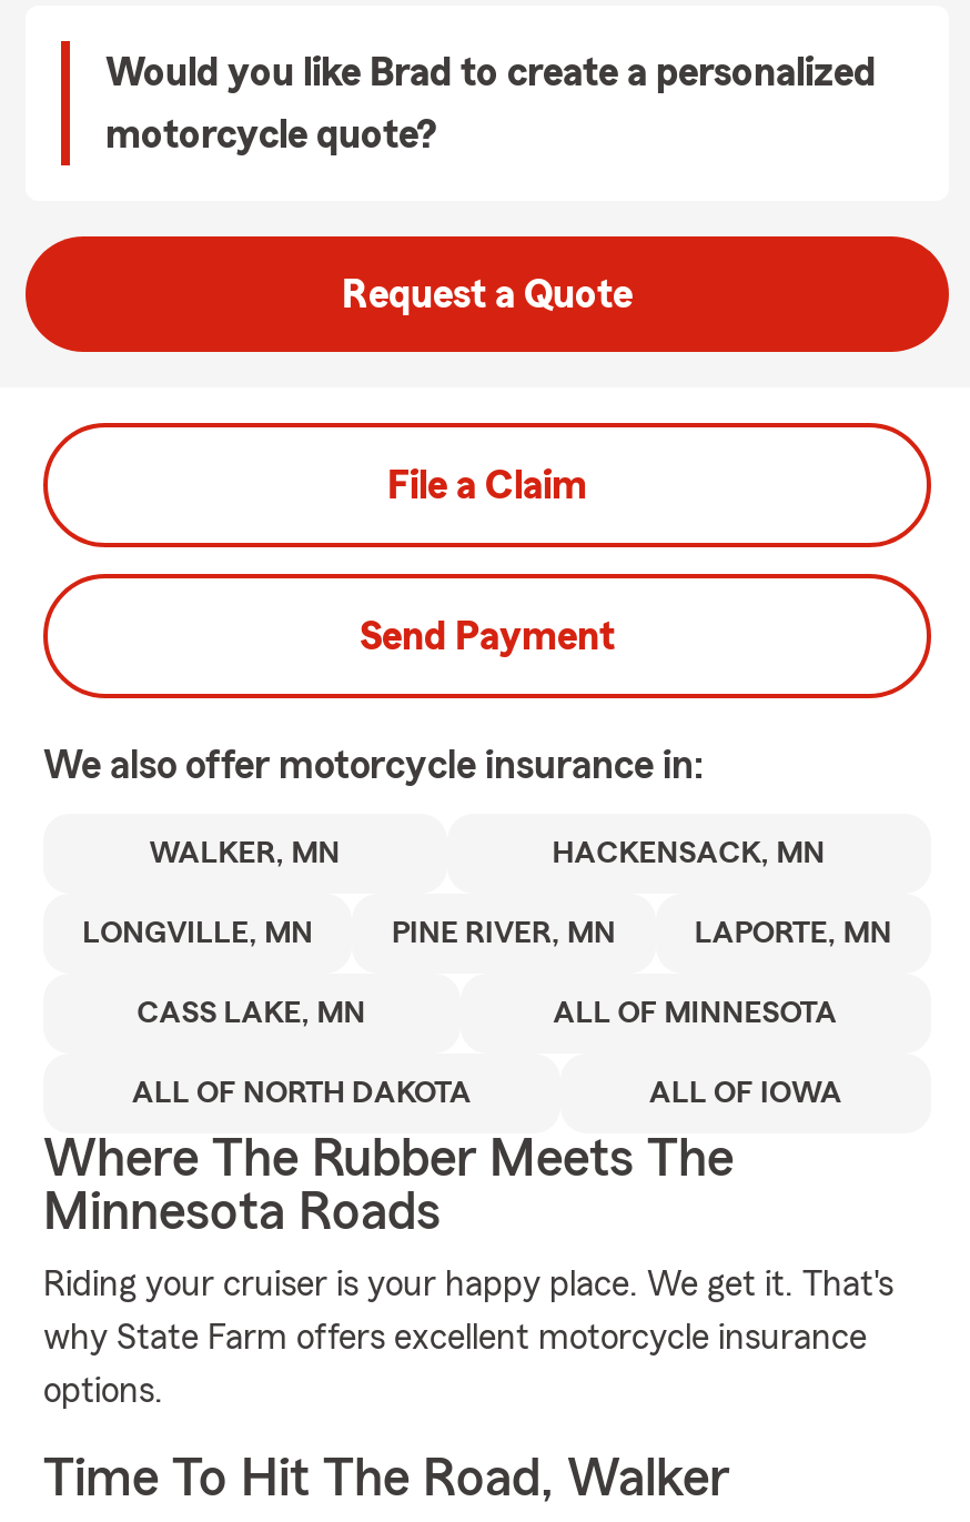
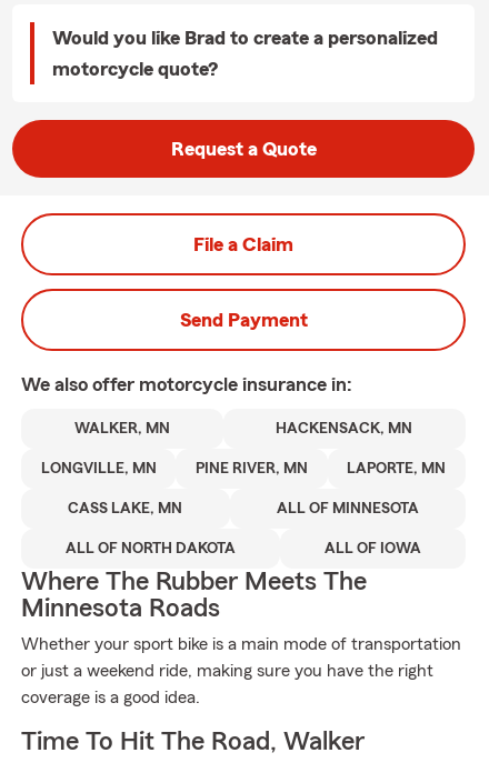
- Riding your cruiser is your happy place. We get it. That's
+ Whether your sport bike is a main mode of transportation

- why State Farm offers excellent motorcycle insurance
+ or just a weekend ride, making sure you have the right

- options.
+ coverage is a good idea.
